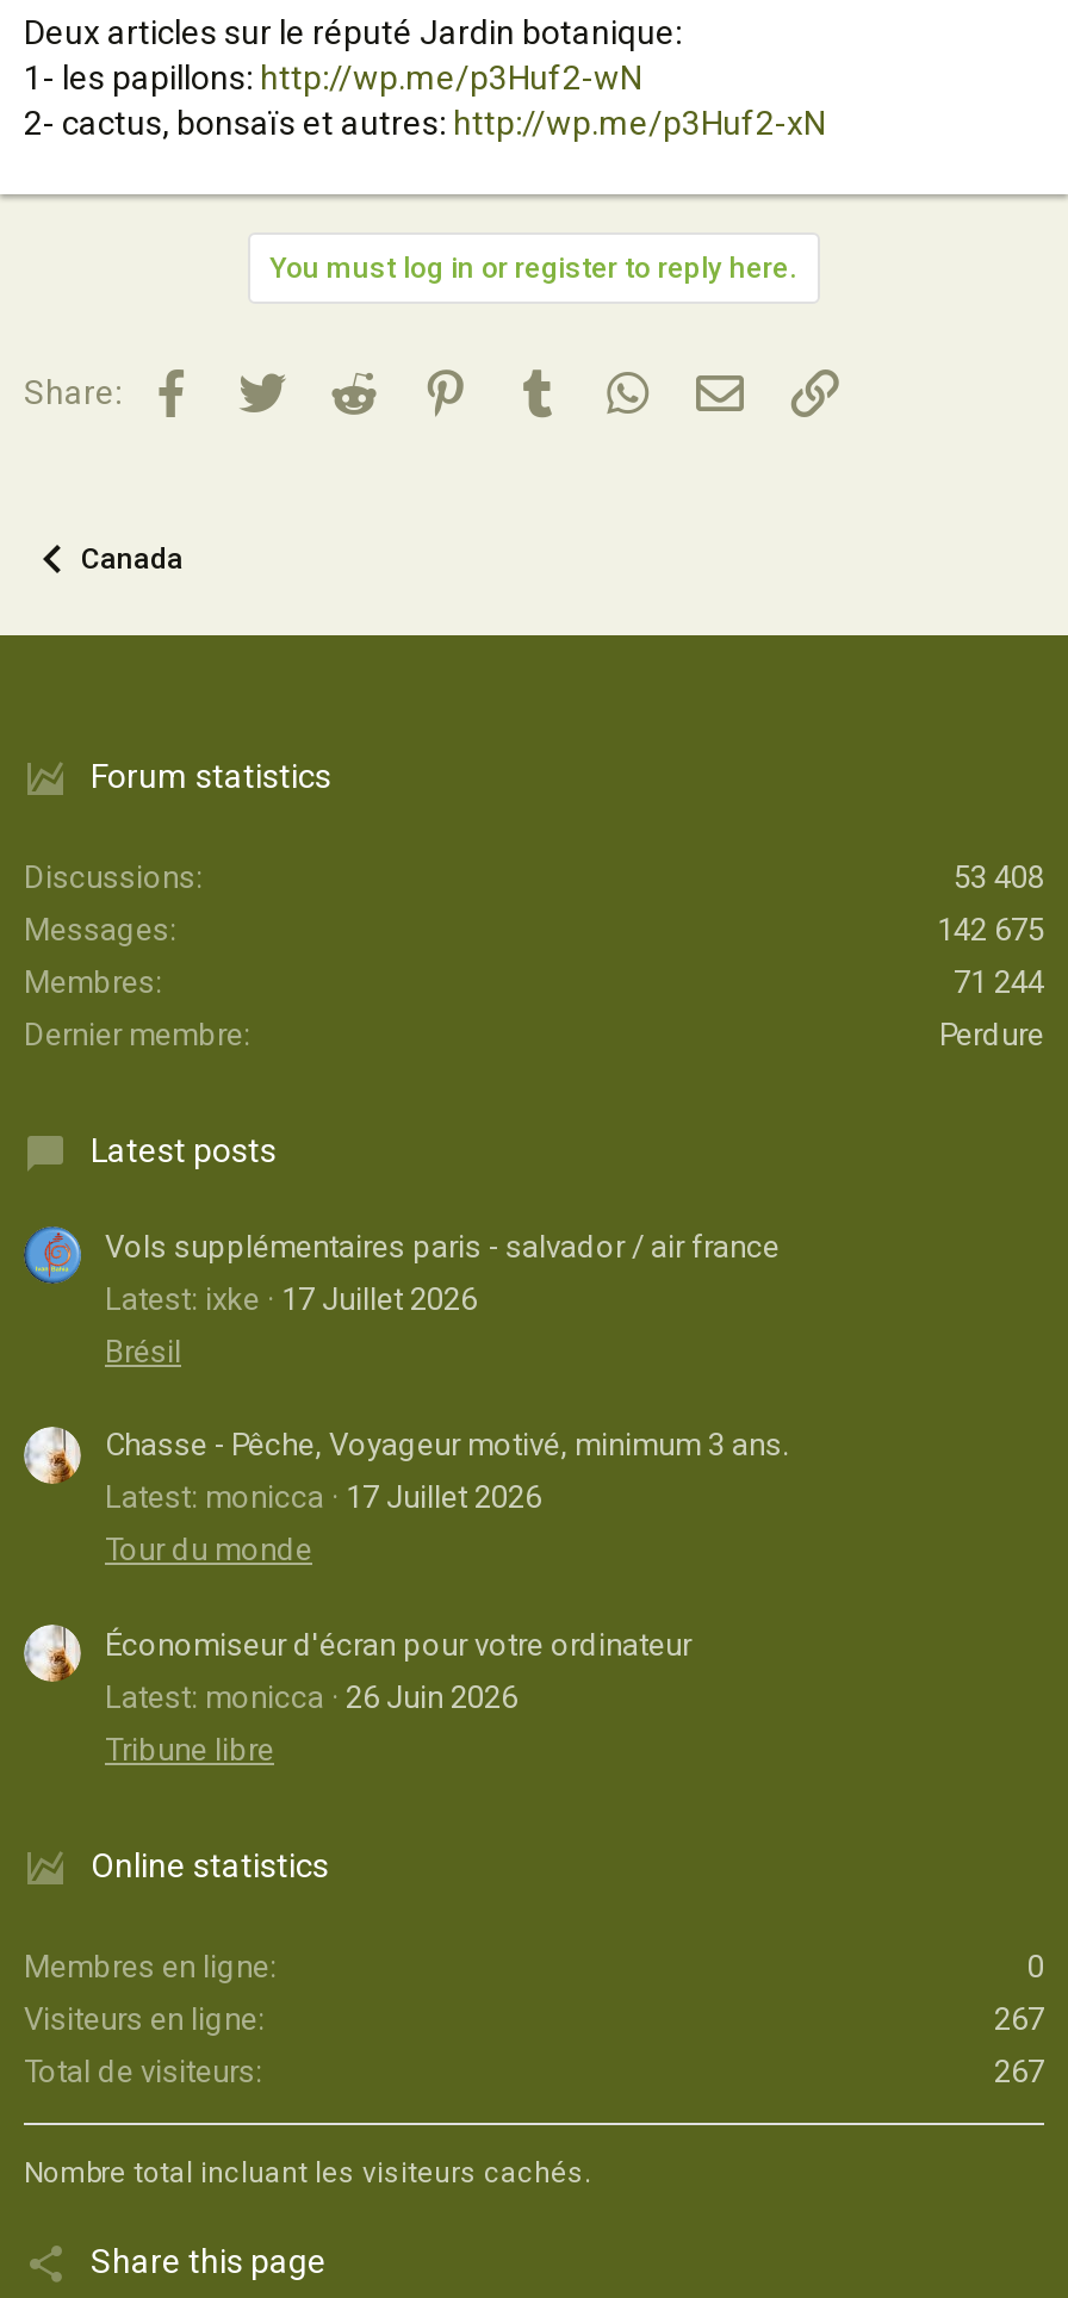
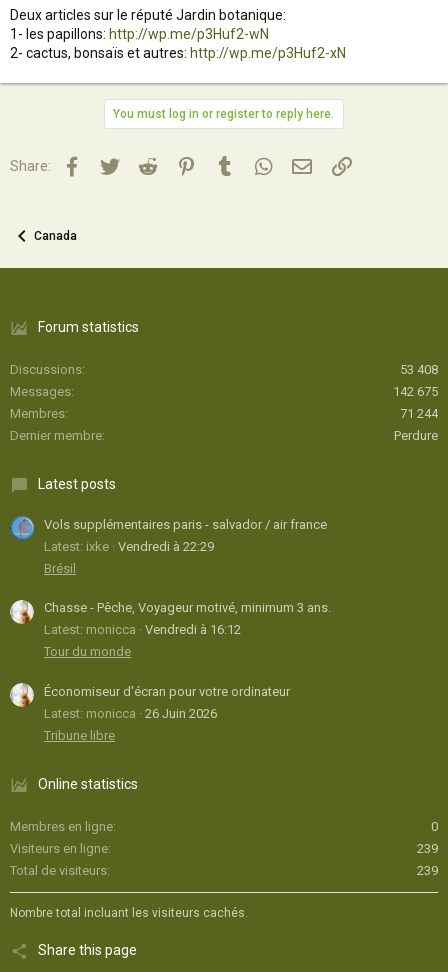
- Latest: ixke 17 Juillet 2026
+ Latest: ixke Vendredi à 22:29

- Latest: monicca 17 Juillet 2026
+ Latest: monicca Vendredi à 16:12

- 267
+ 239

- 267
+ 239
